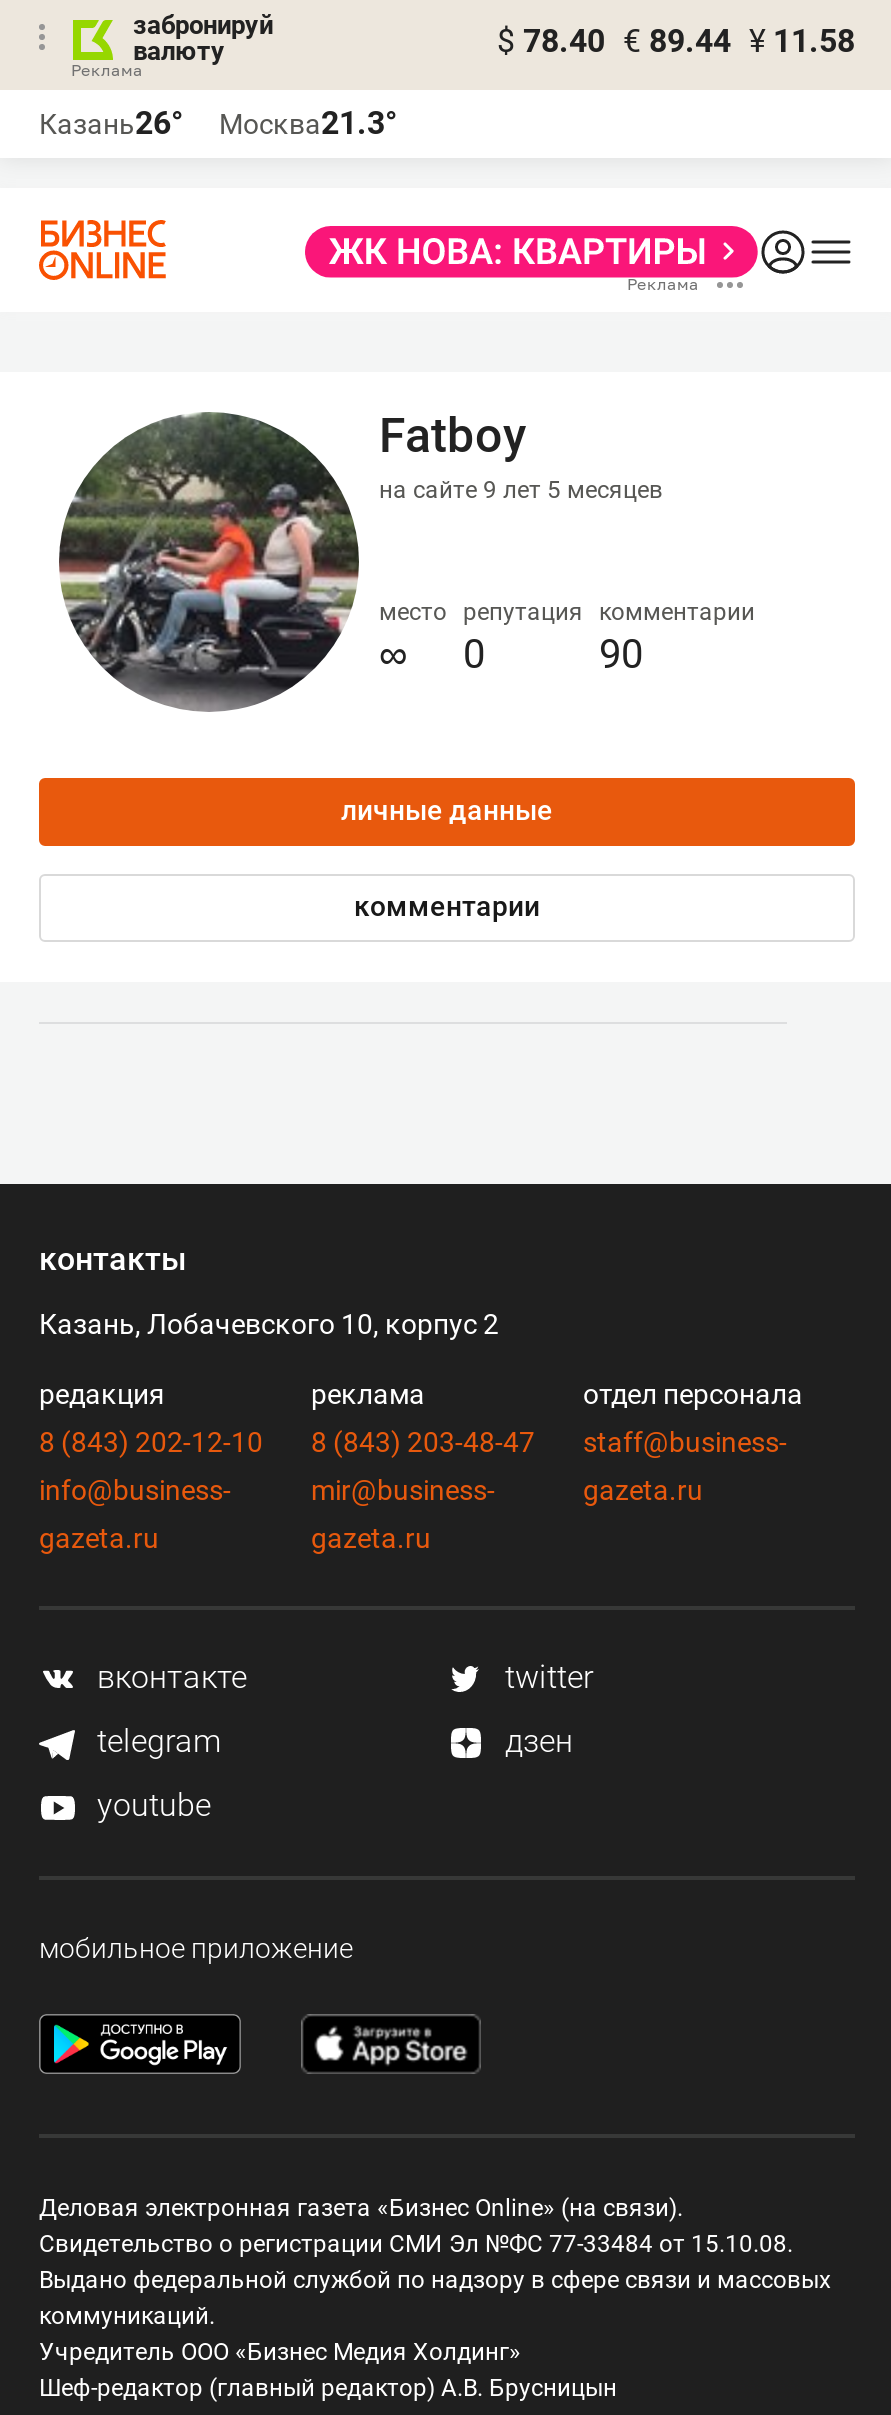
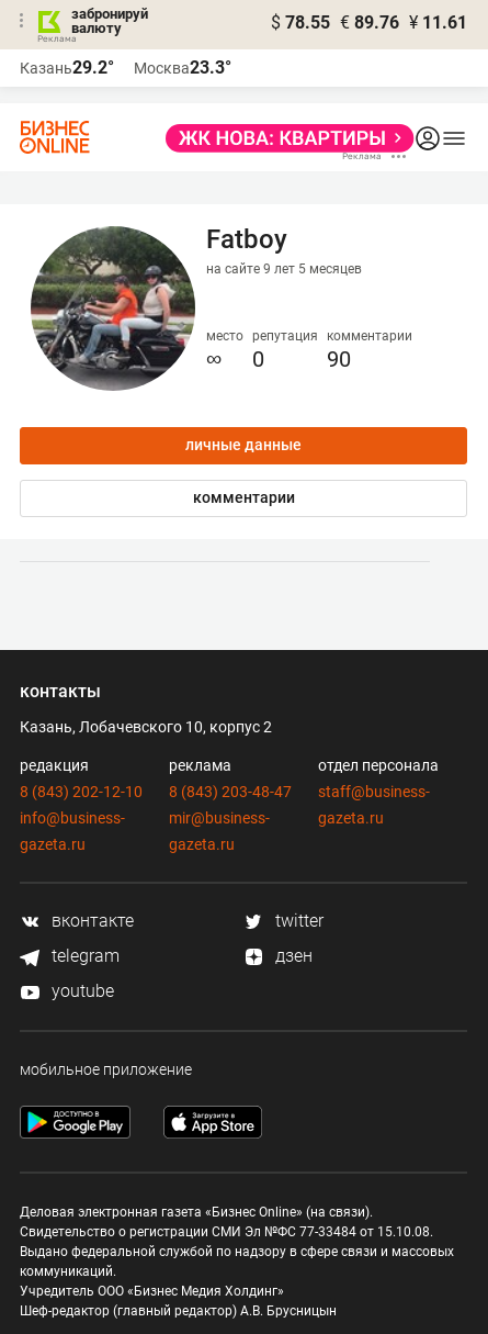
- $ 78.40 € 89.44 ¥ 11.58
+ $ 78.55 € 89.76 ¥ 11.61

- Казань26°
+ Казань29.2°

- Москва21.3°
+ Москва23.3°
